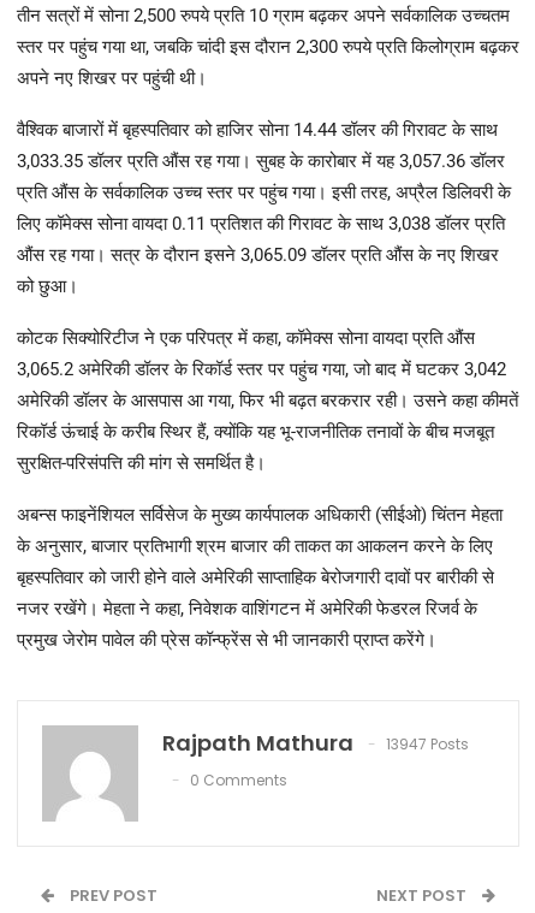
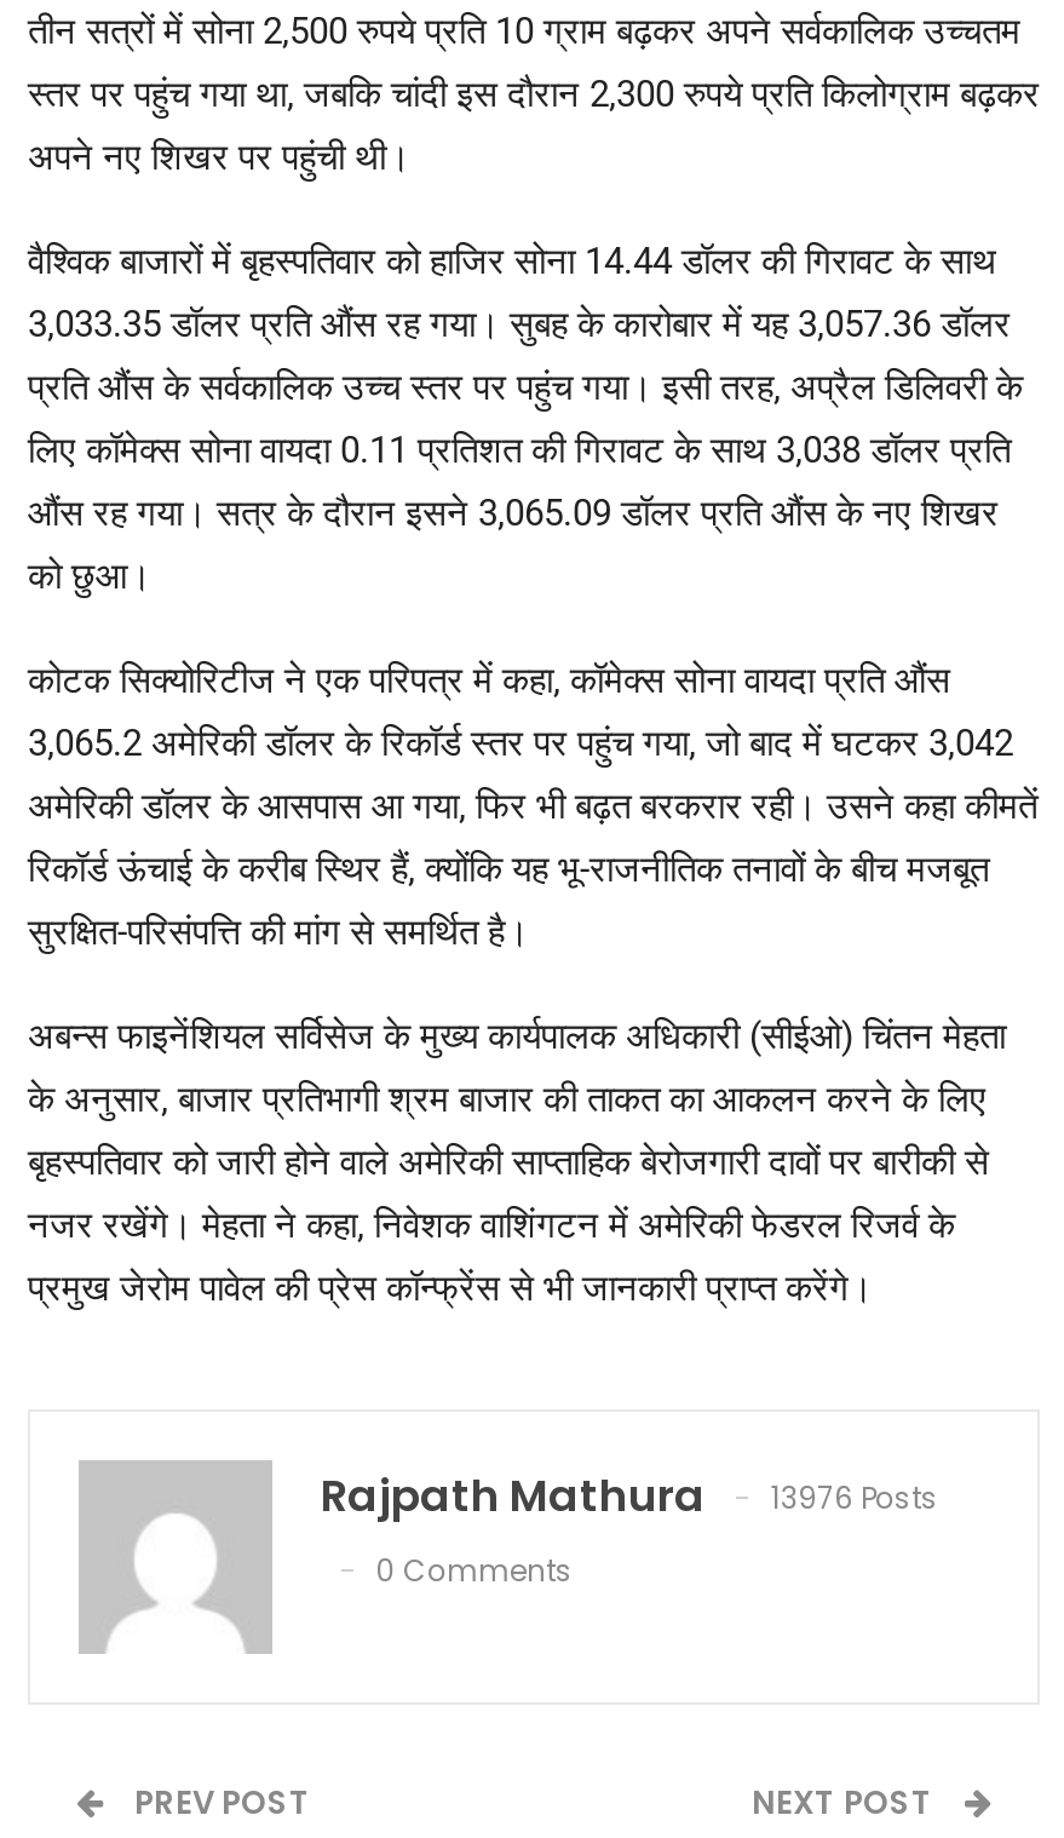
- Rajpath Mathura 13947 Posts
+ Rajpath Mathura 13976 Posts
